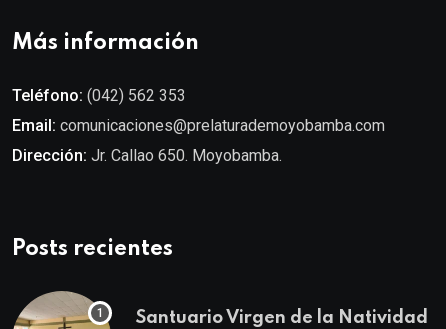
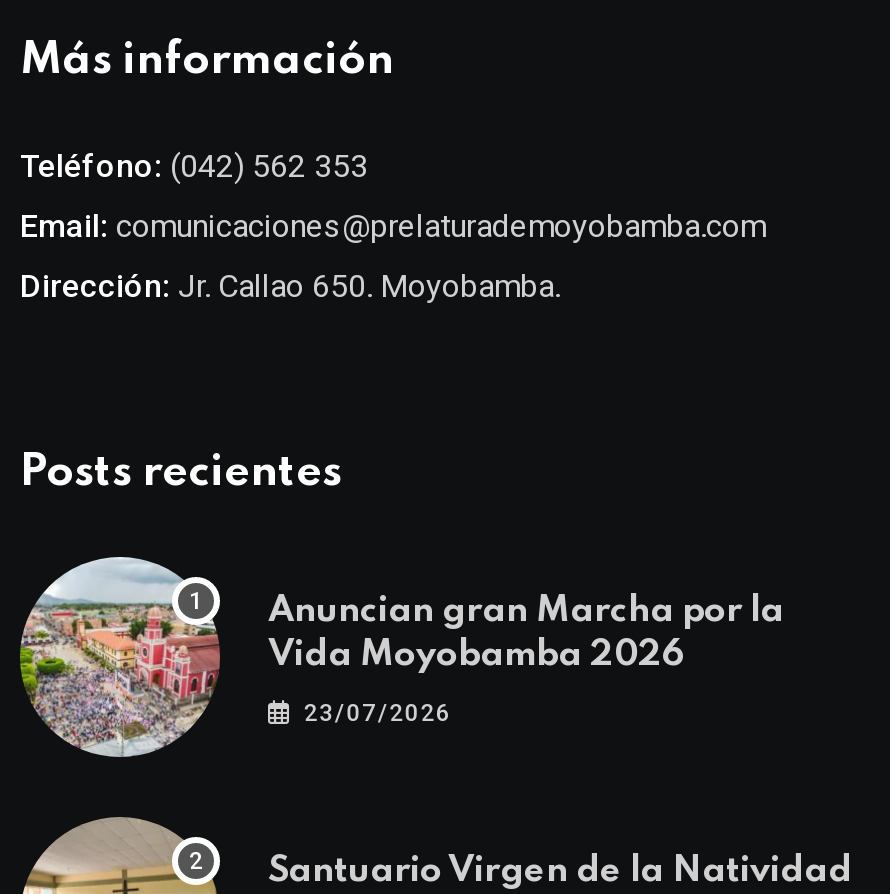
+ [image]
+ Anuncian gran Marcha por la
+ Vida Moyobamba 2026
+ 23/07/2026
